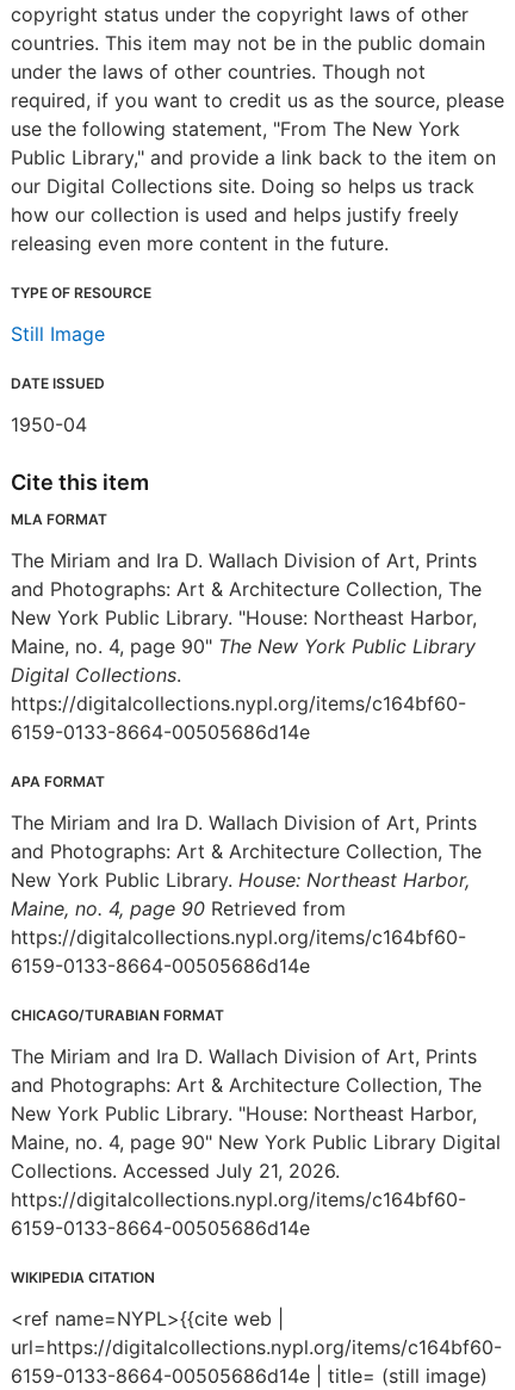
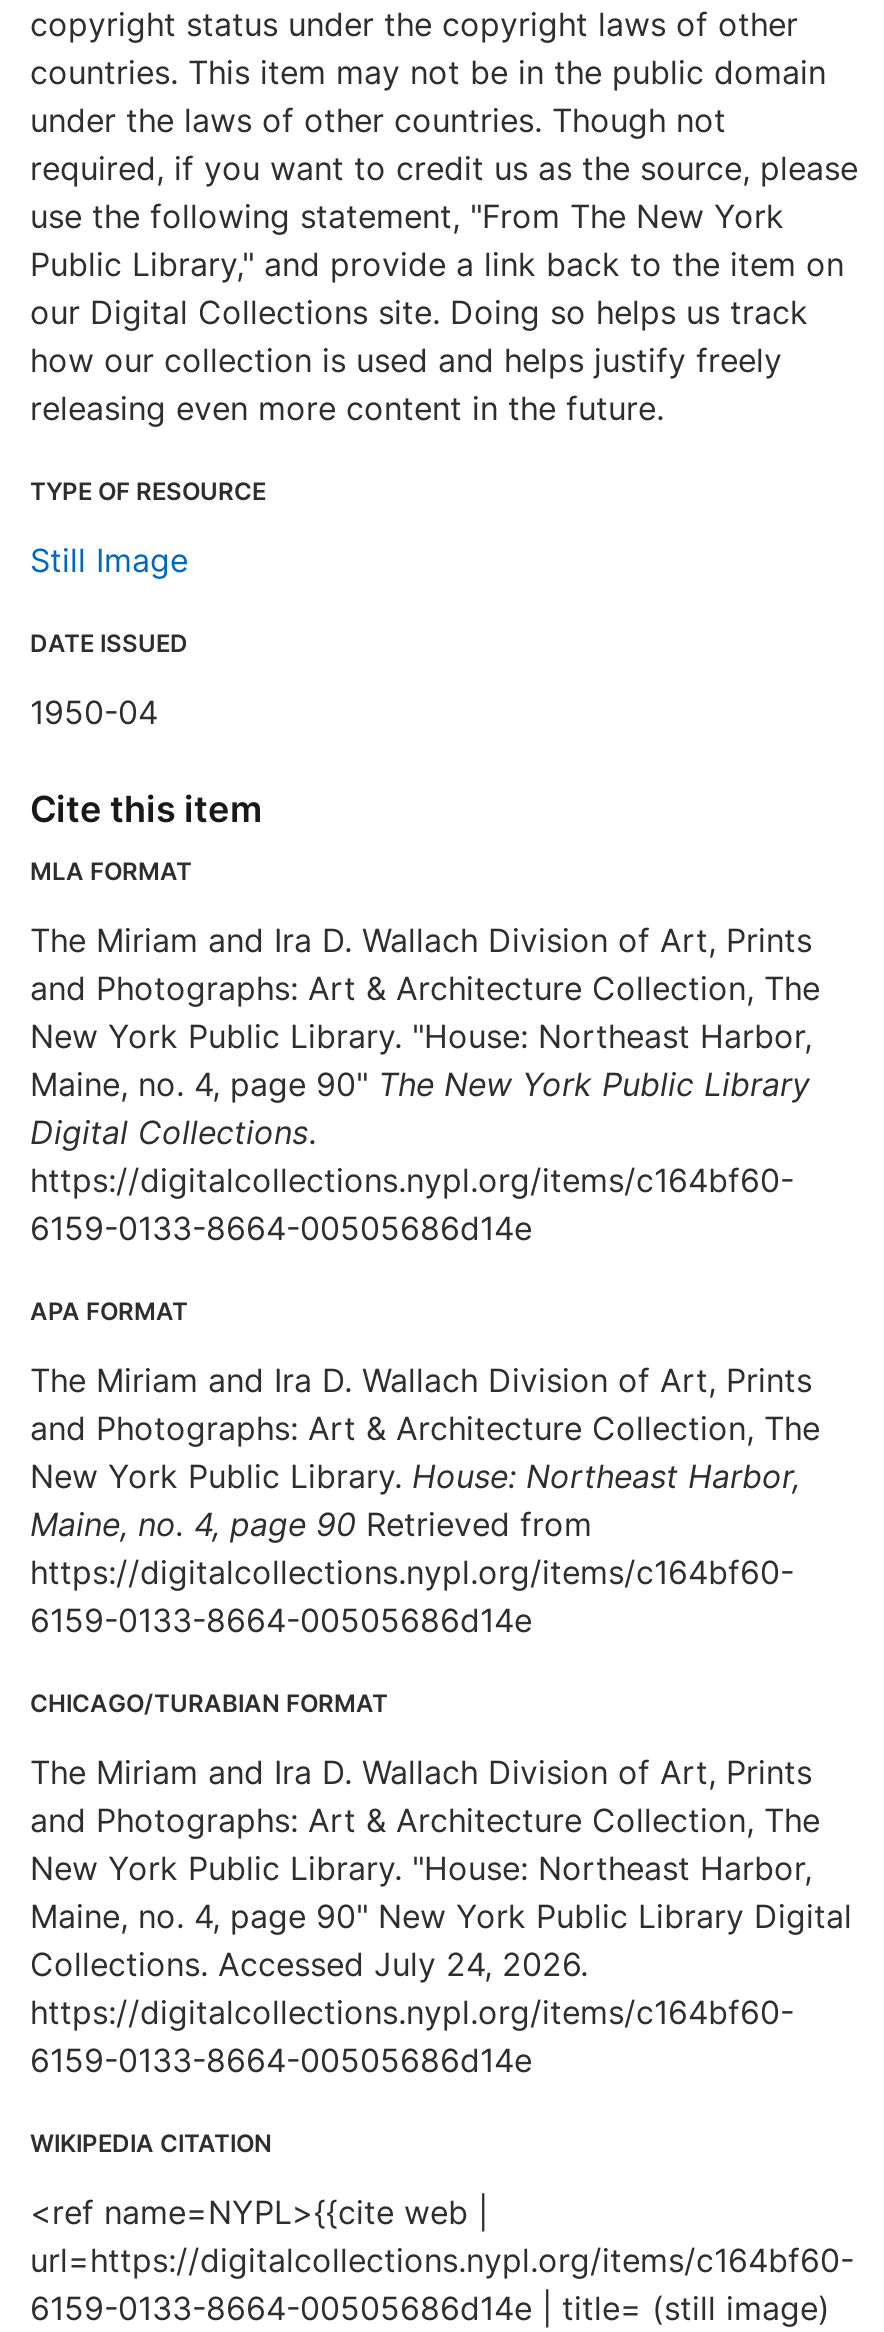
- Collections. Accessed July 21, 2026.
+ Collections. Accessed July 24, 2026.
